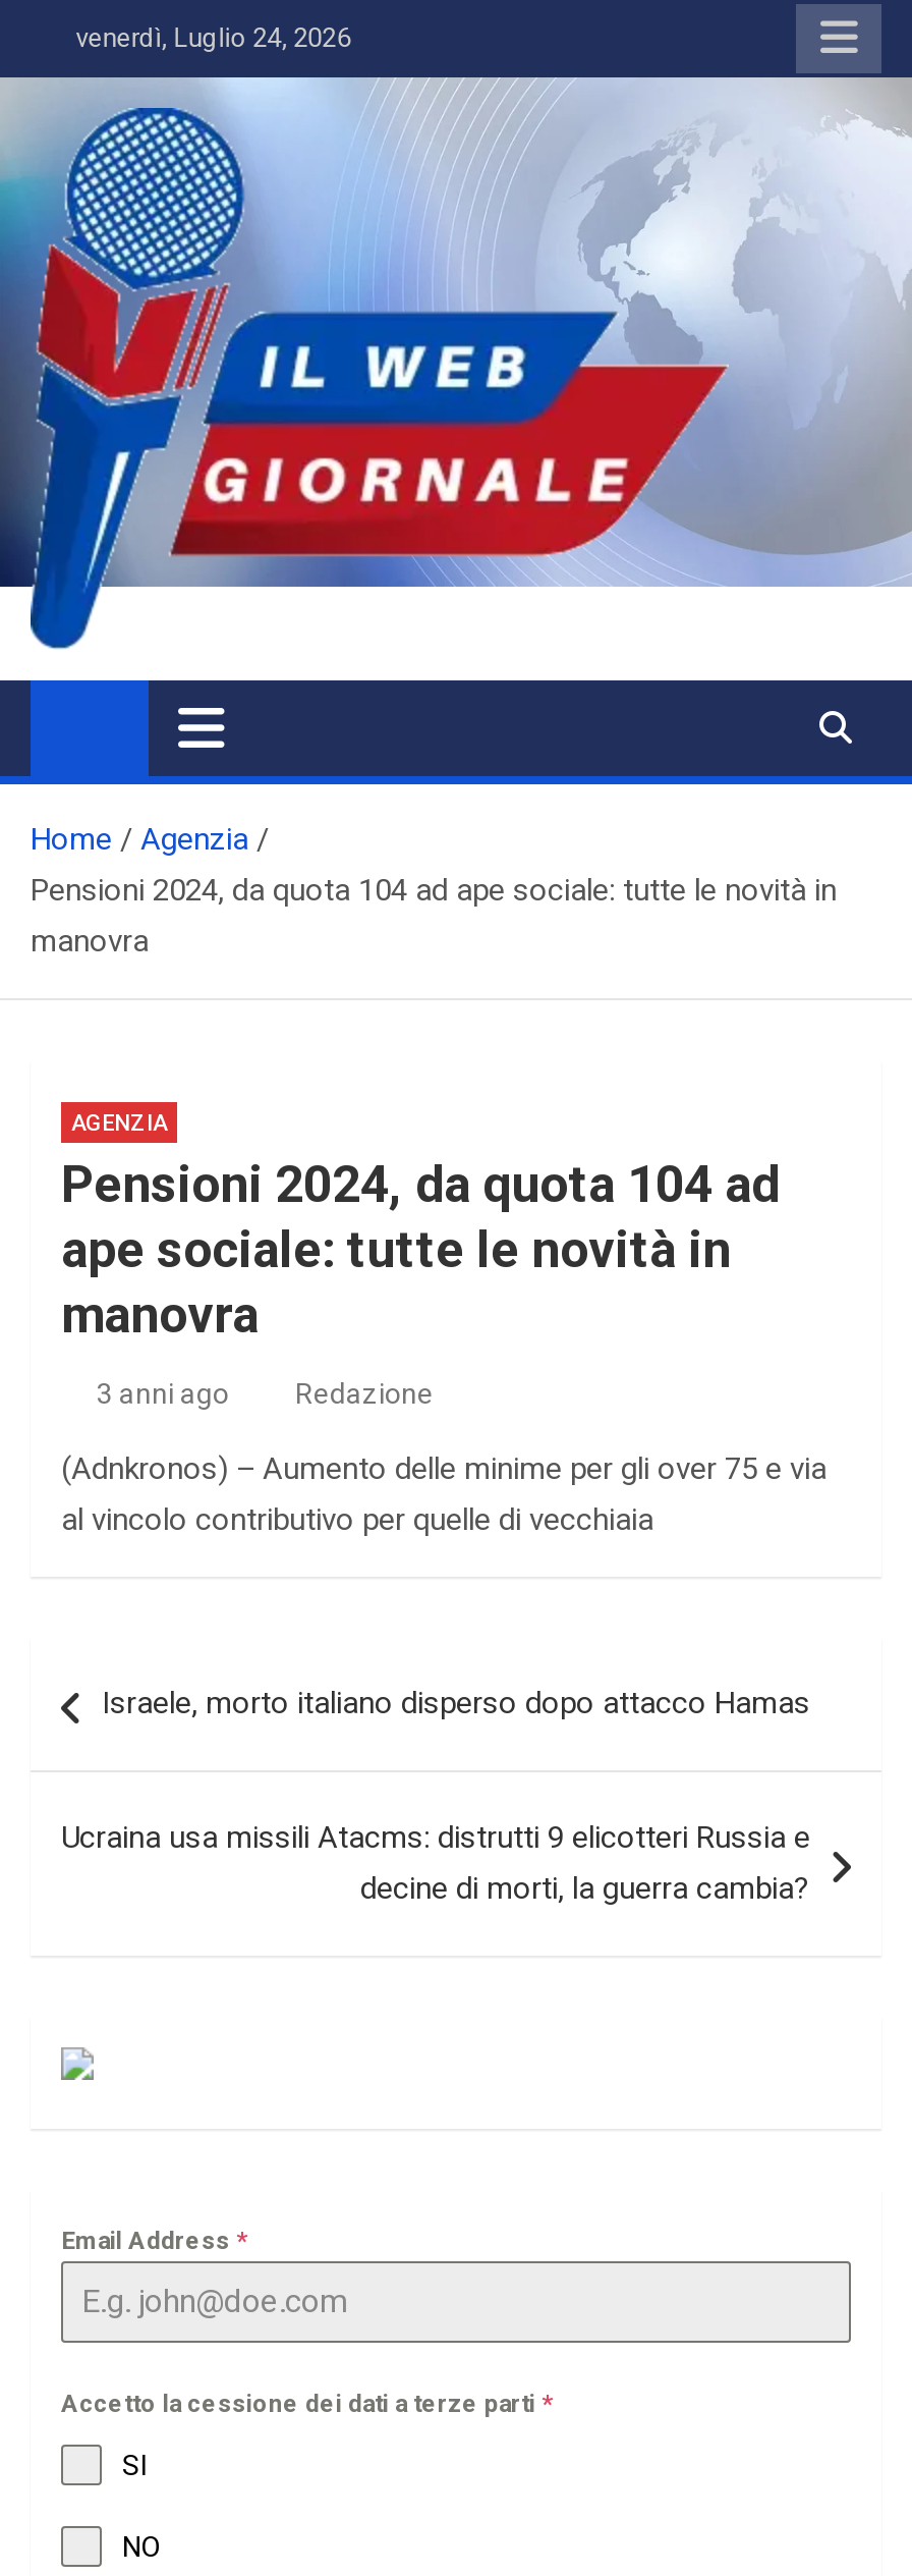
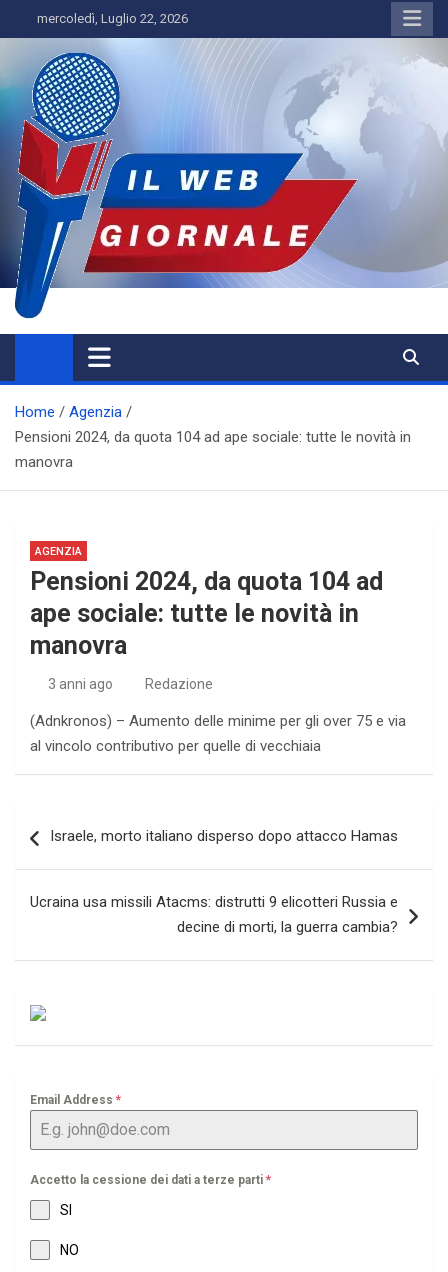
- venerdì, Luglio 24, 2026
+ mercoledì, Luglio 22, 2026
